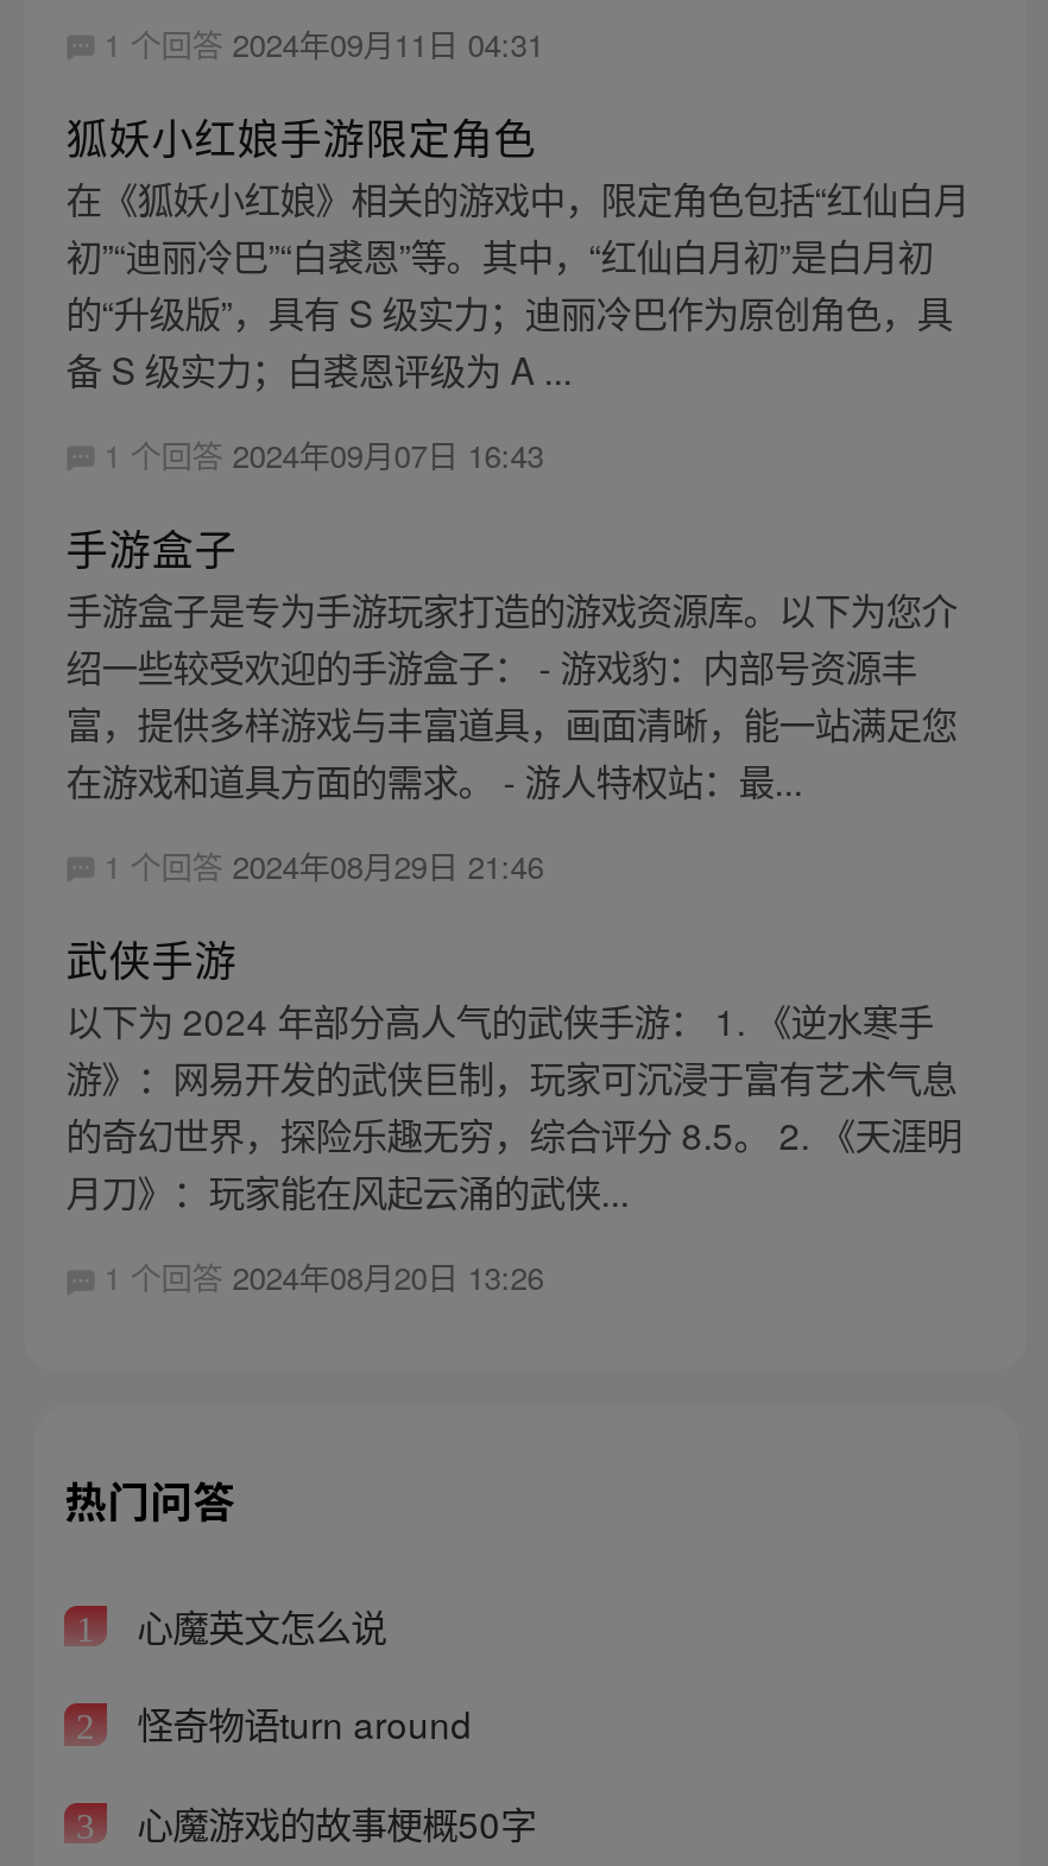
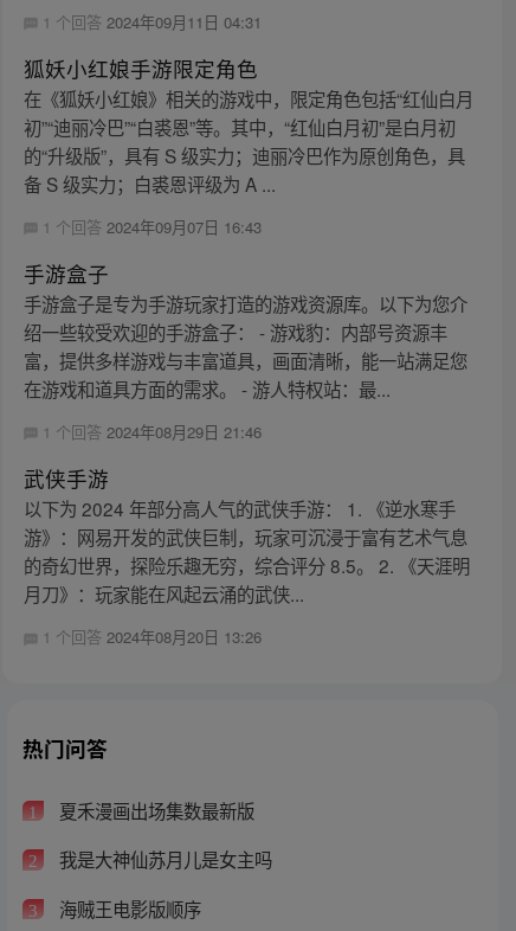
- 心魔英文怎么说
+ 夏禾漫画出场集数最新版

- 怪奇物语turn around
+ 我是大神仙苏月儿是女主吗

- 心魔游戏的故事梗概50字
+ 海贼王电影版顺序
